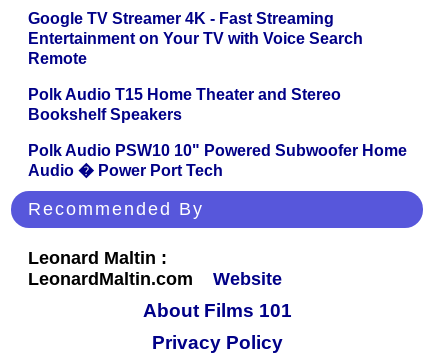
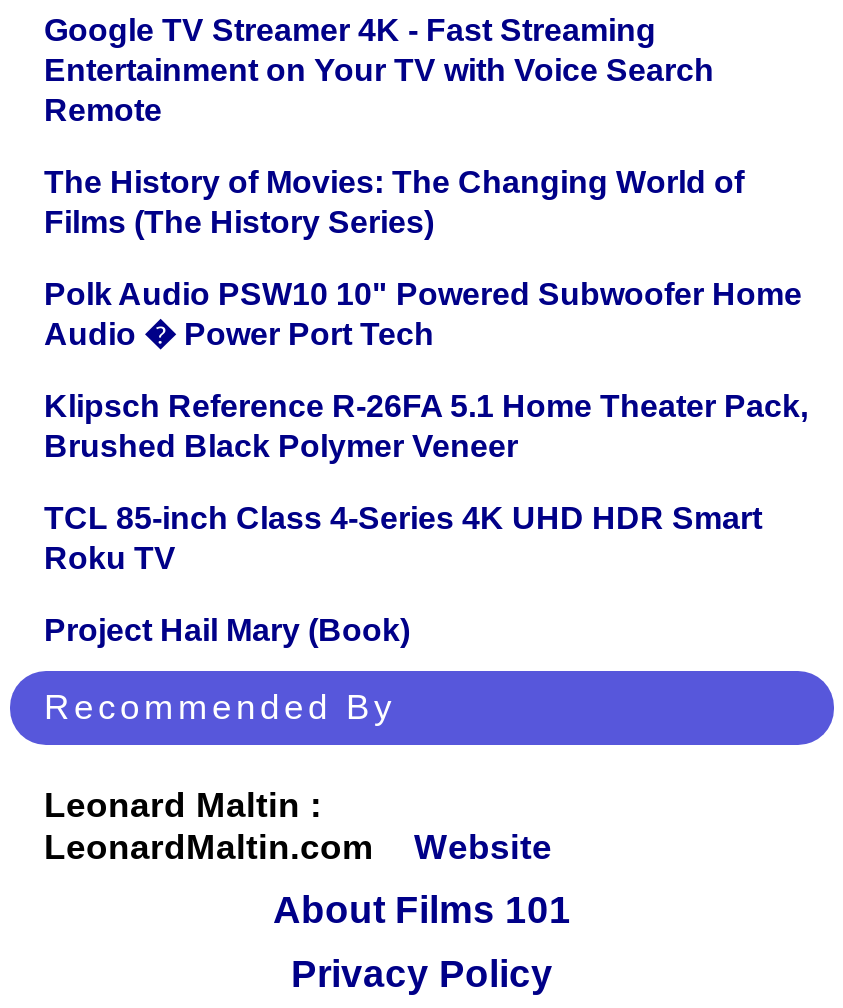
- Polk Audio T15 Home Theater and Stereo
- Bookshelf Speakers
+ The History of Movies: The Changing World of
+ Films (The History Series)

+ Klipsch Reference R-26FA 5.1 Home Theater Pack,
+ Brushed Black Polymer Veneer
+ TCL 85-inch Class 4-Series 4K UHD HDR Smart
+ Roku TV
+ Project Hail Mary (Book)
